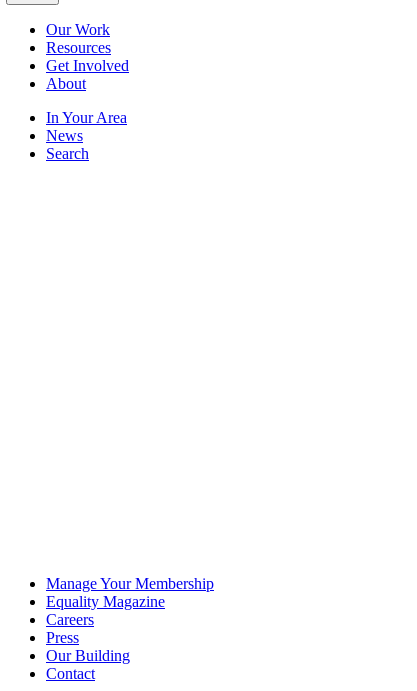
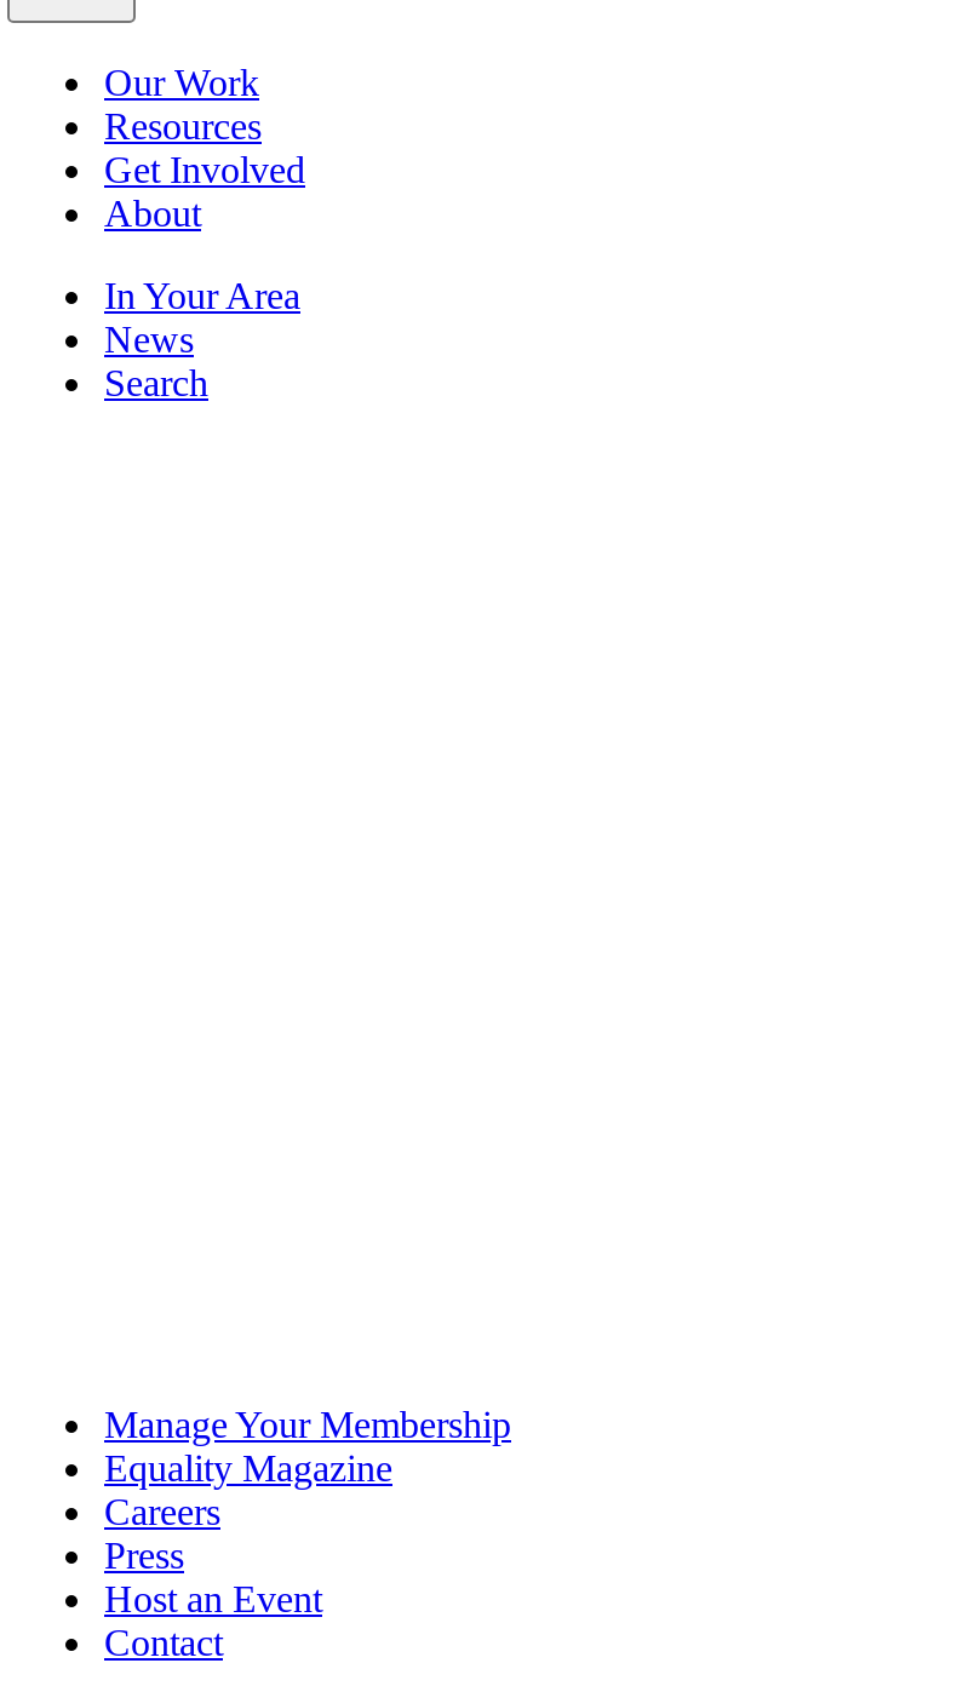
- Our Building
+ Host an Event
